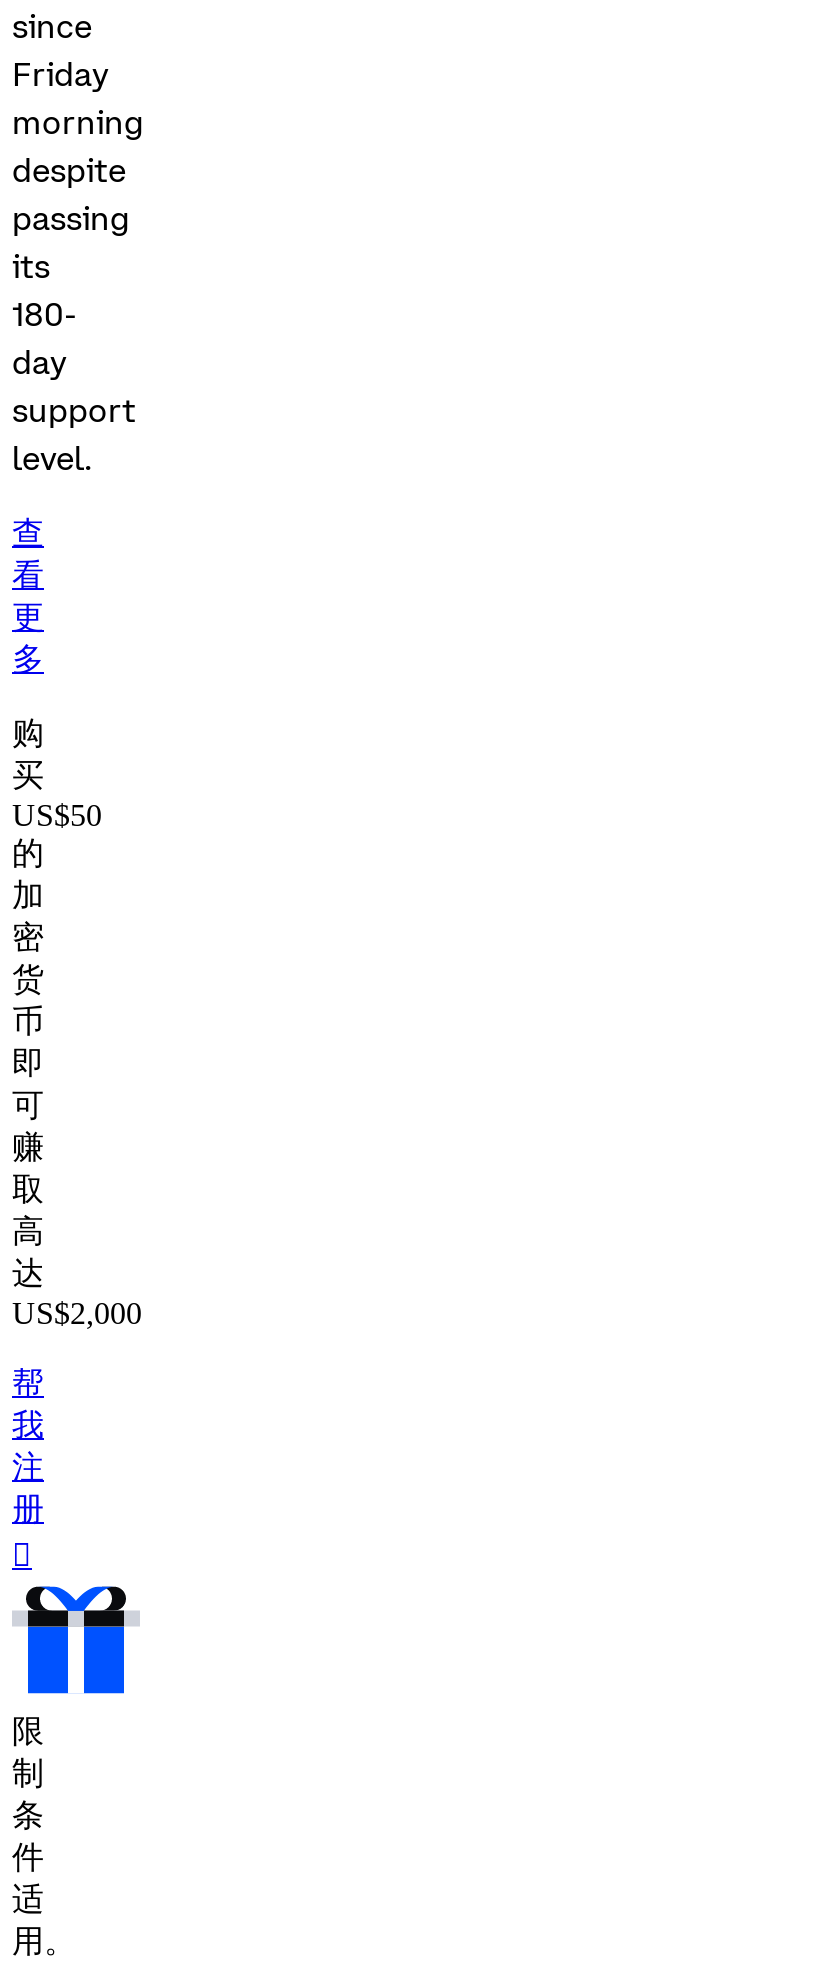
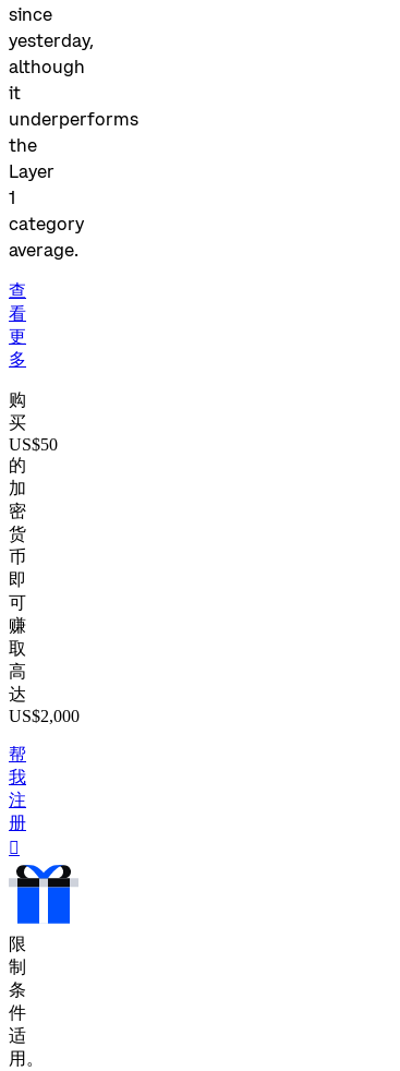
- Friday
- morning
- despite
- passing
- its
- 180-
- day
- support
- level.
+ yesterday,
+ although
+ it
+ underperforms
+ the
+ Layer
+ 1
+ category
+ average.
